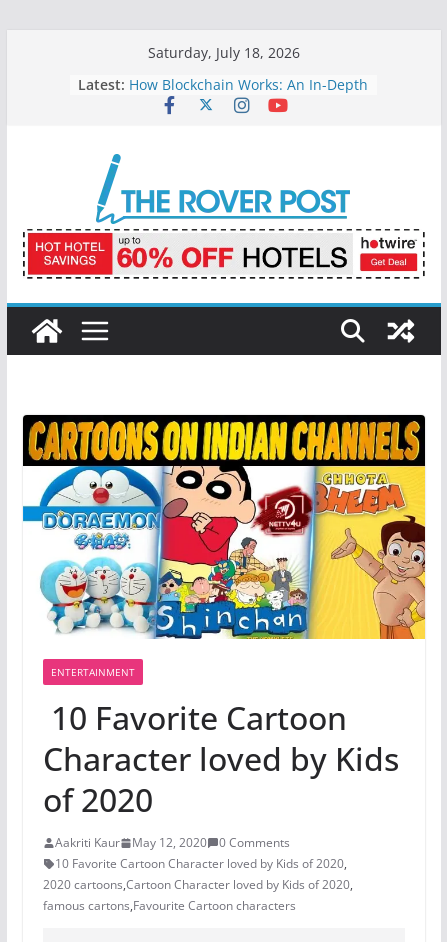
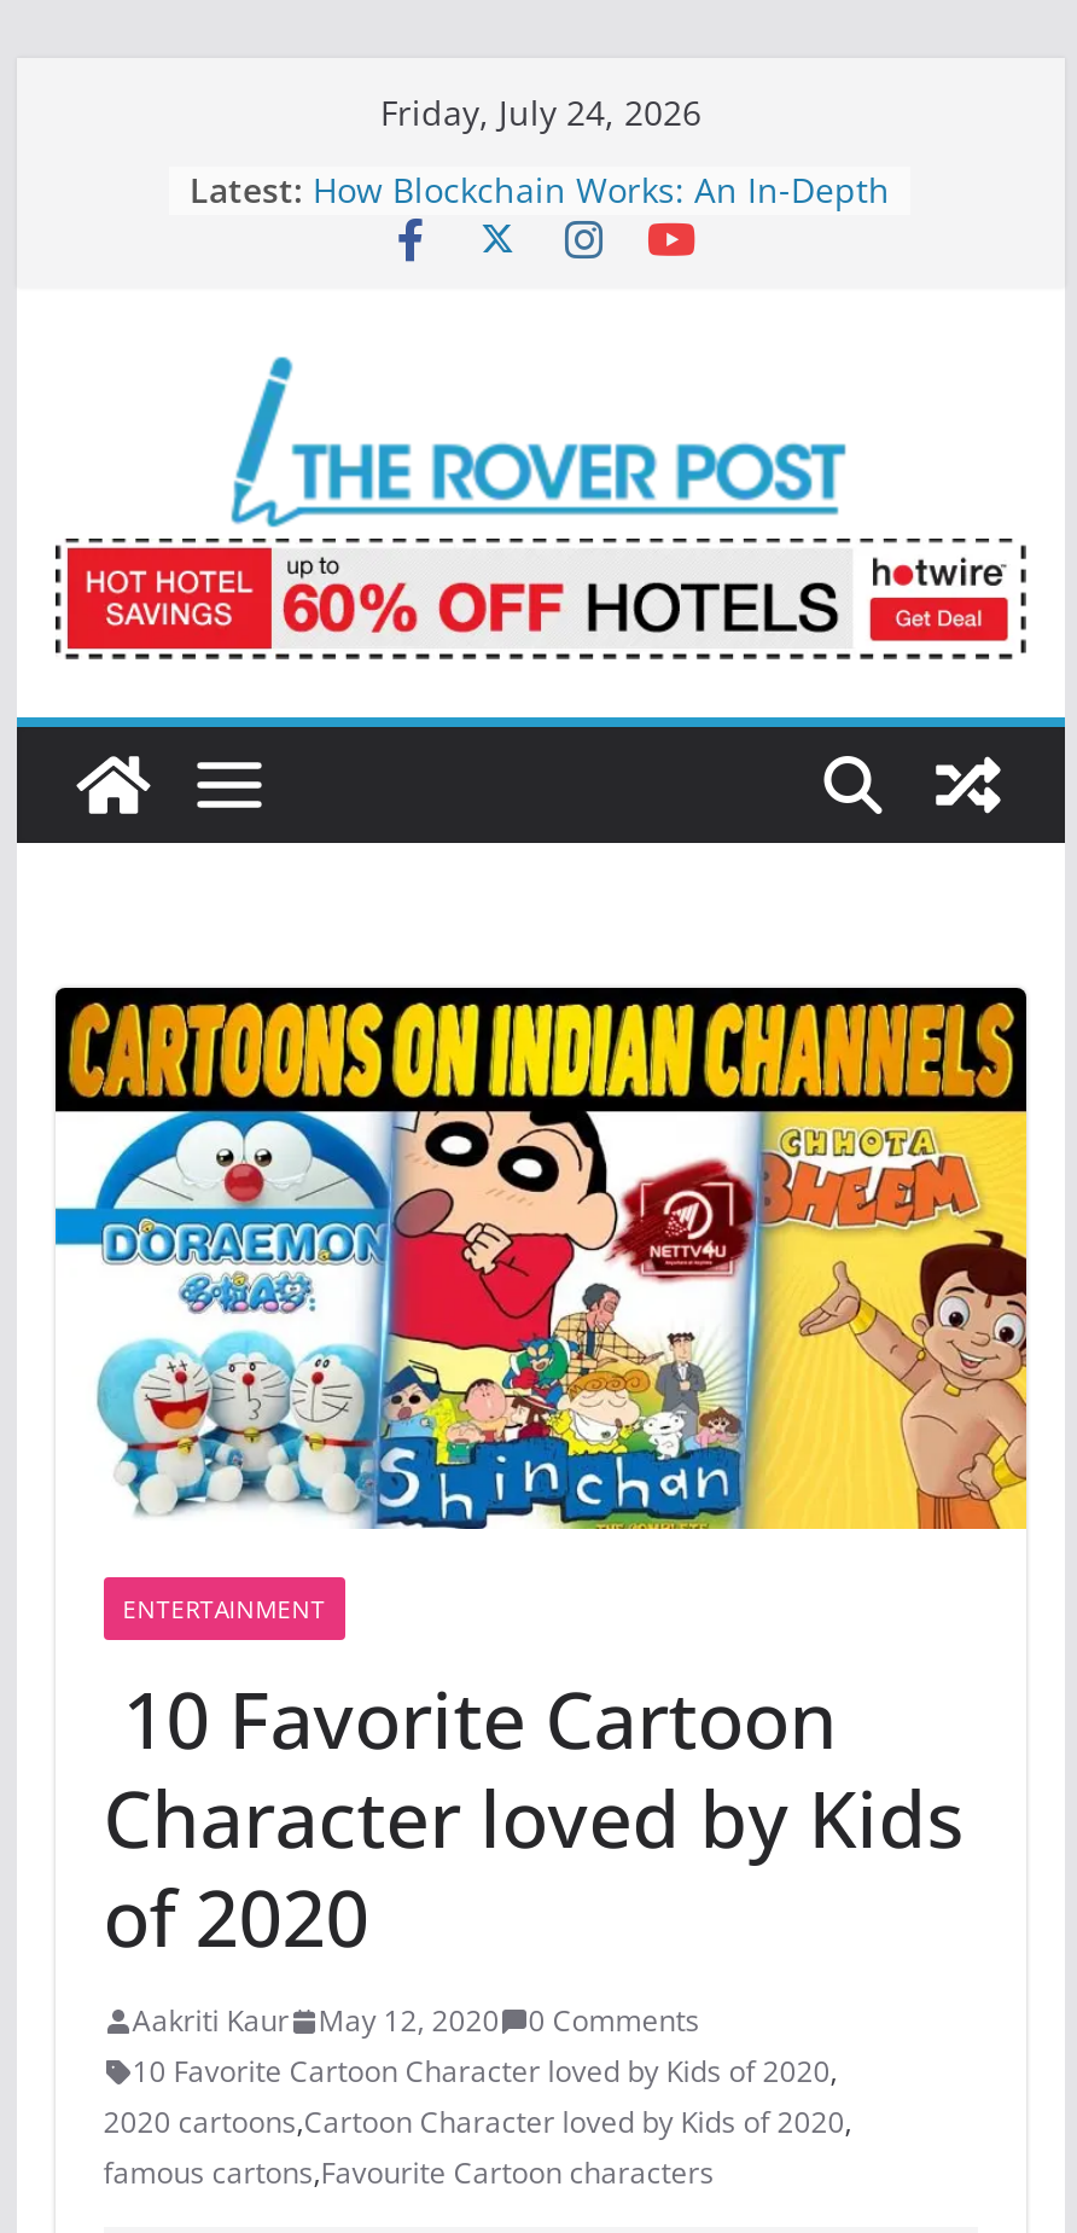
- Saturday, July 18, 2026
+ Friday, July 24, 2026
